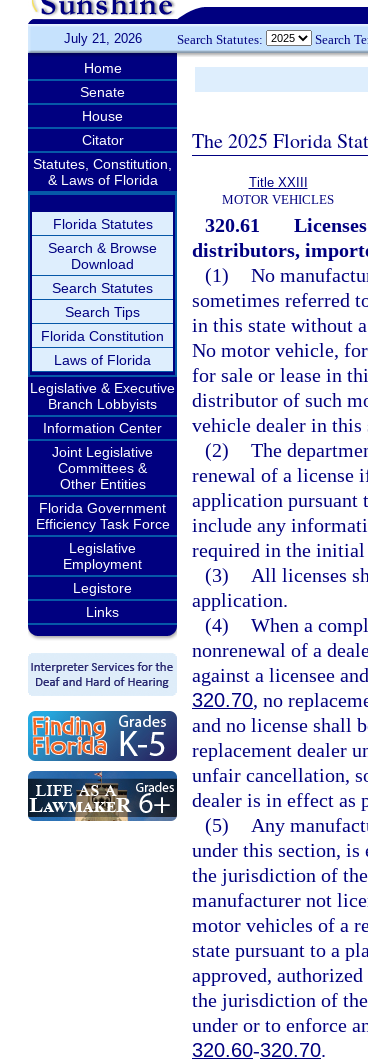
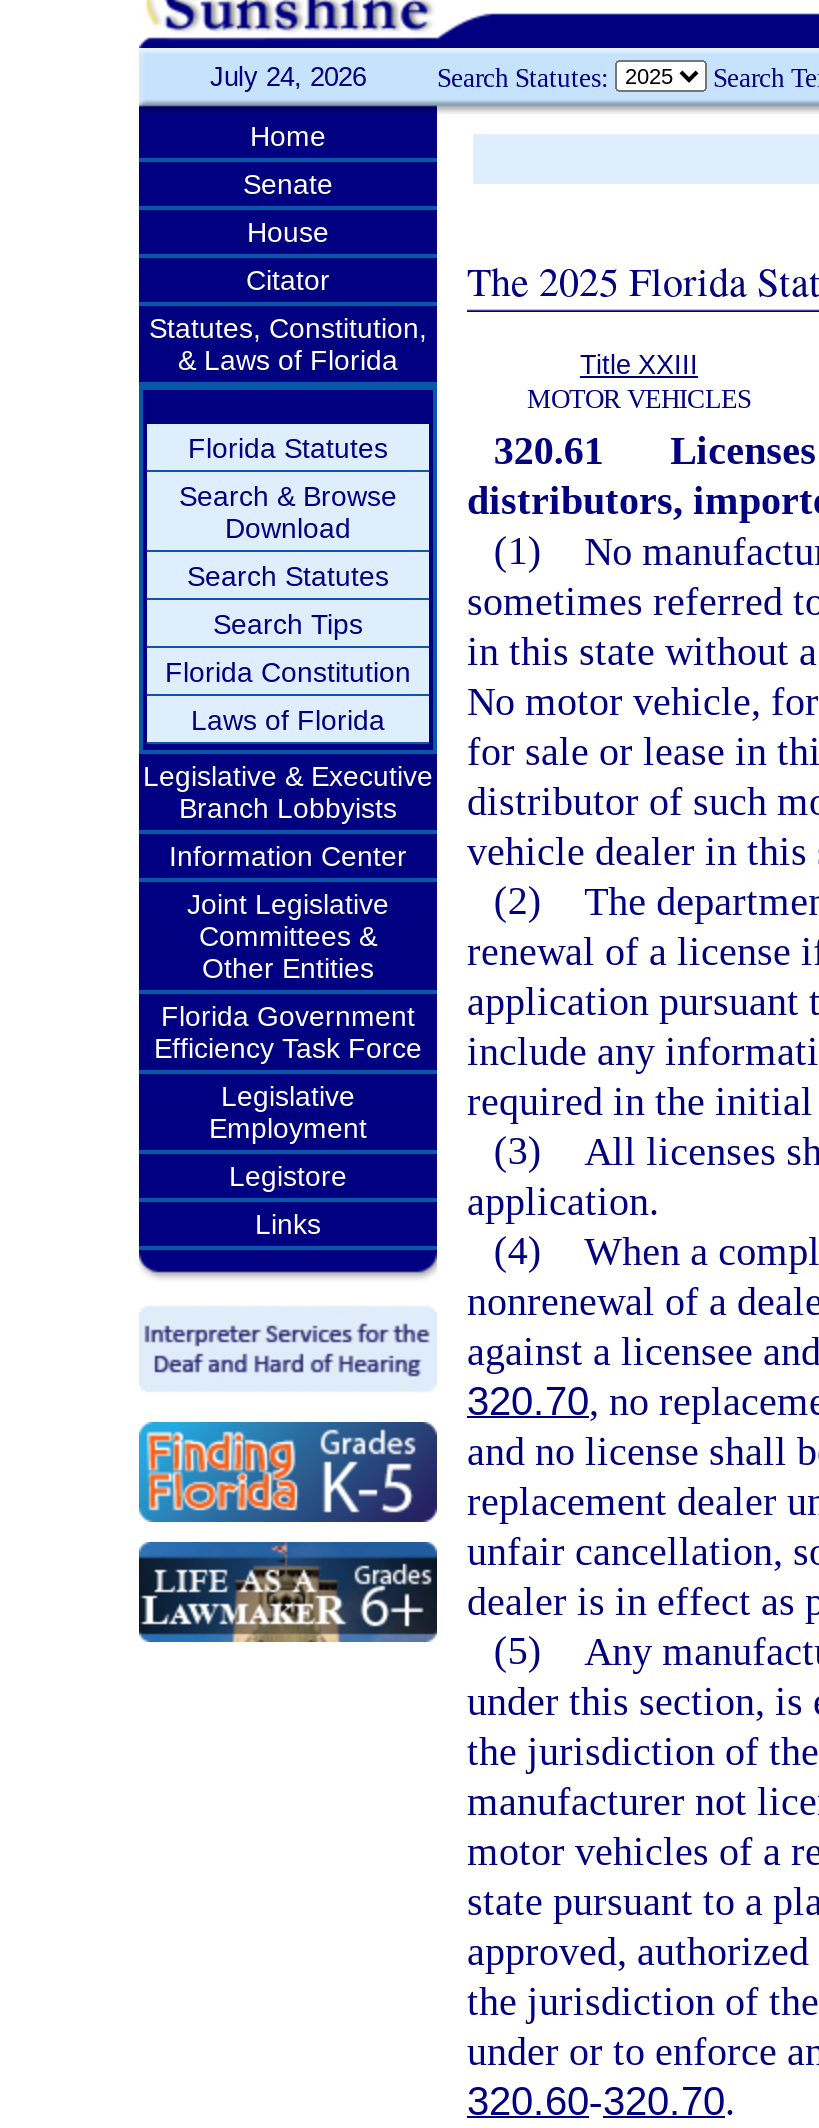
- July 21, 2026
+ July 24, 2026
